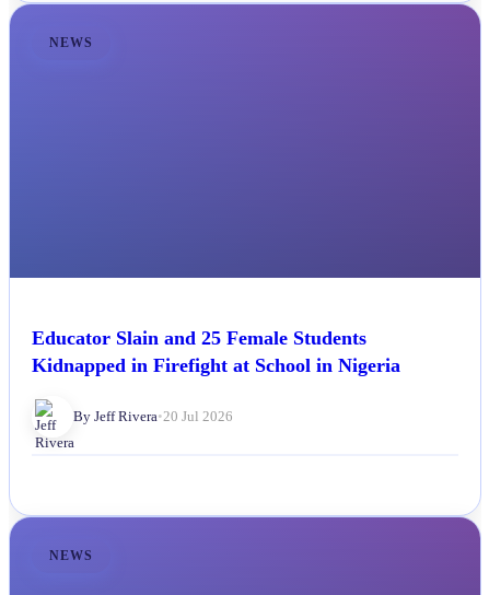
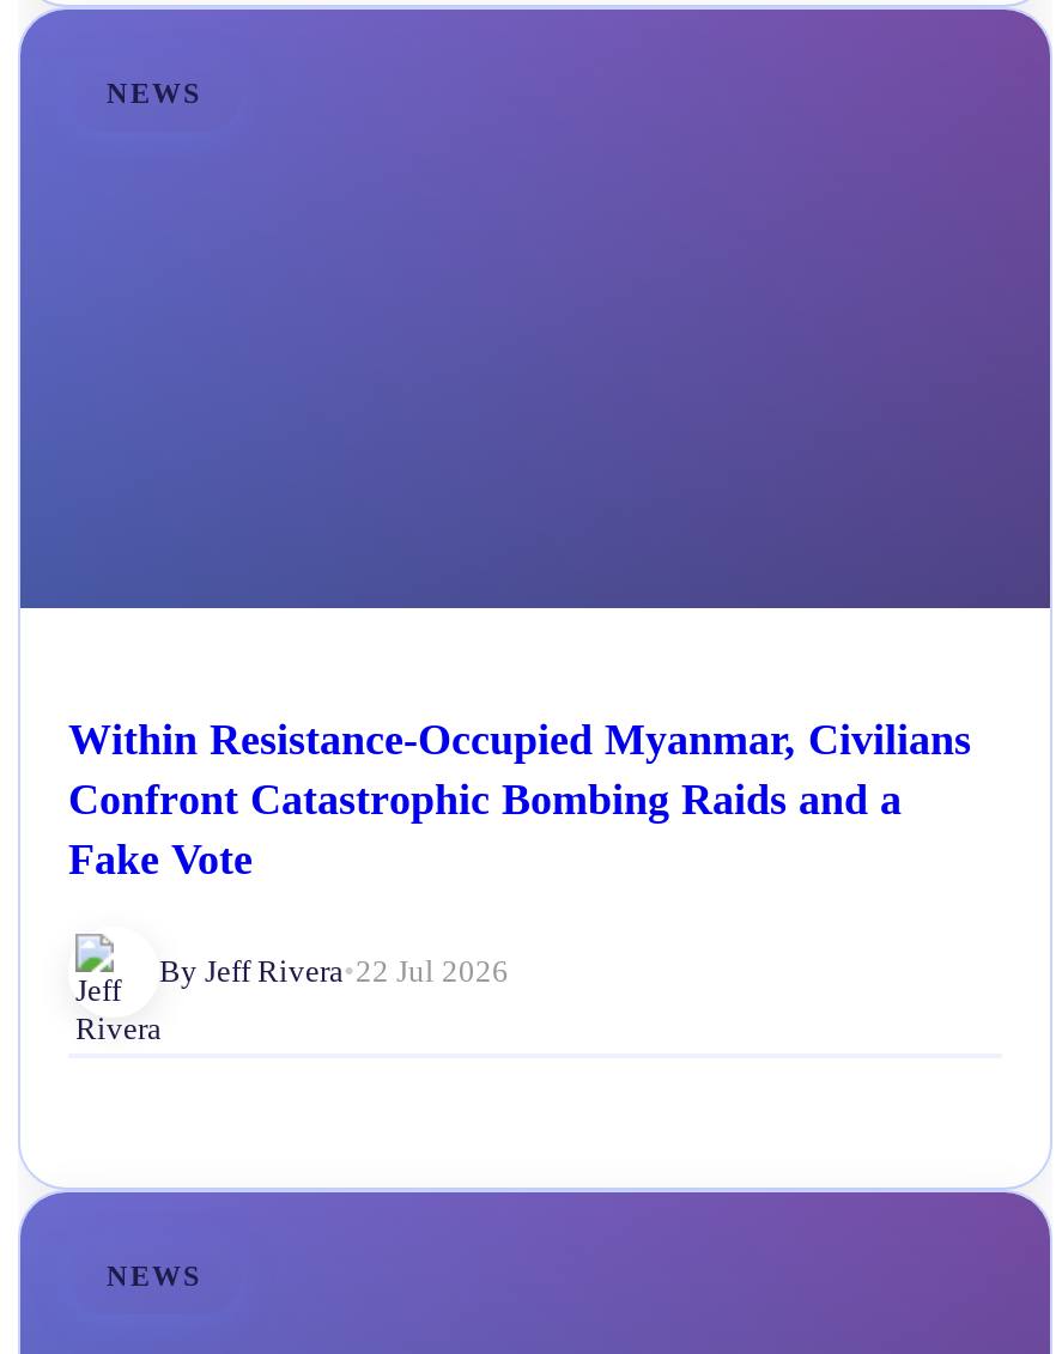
- Educator Slain and 25 Female Students
- Kidnapped in Firefight at School in Nigeria
+ Within Resistance-Occupied Myanmar, Civilians
+ Confront Catastrophic Bombing Raids and a
+ Fake Vote

- By Jeff Rivera • 20 Jul 2026
+ By Jeff Rivera • 22 Jul 2026
